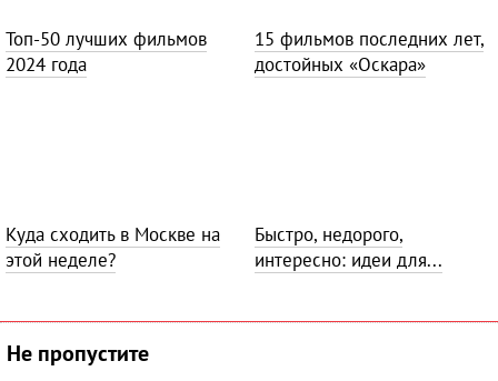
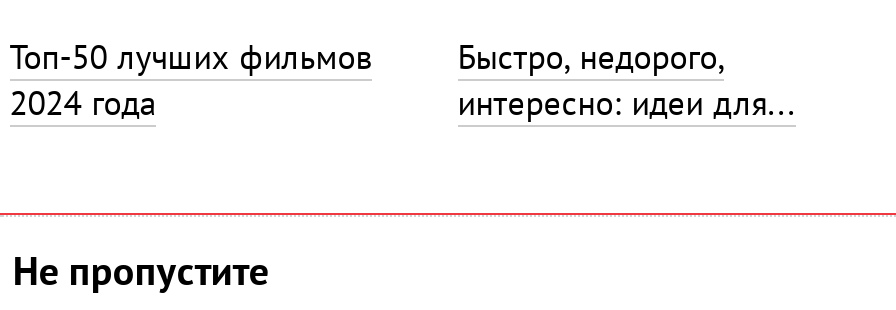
- 15 фильмов последних лет,
- достойных «Оскара»

- Куда сходить в Москве на
- этой неделе?
